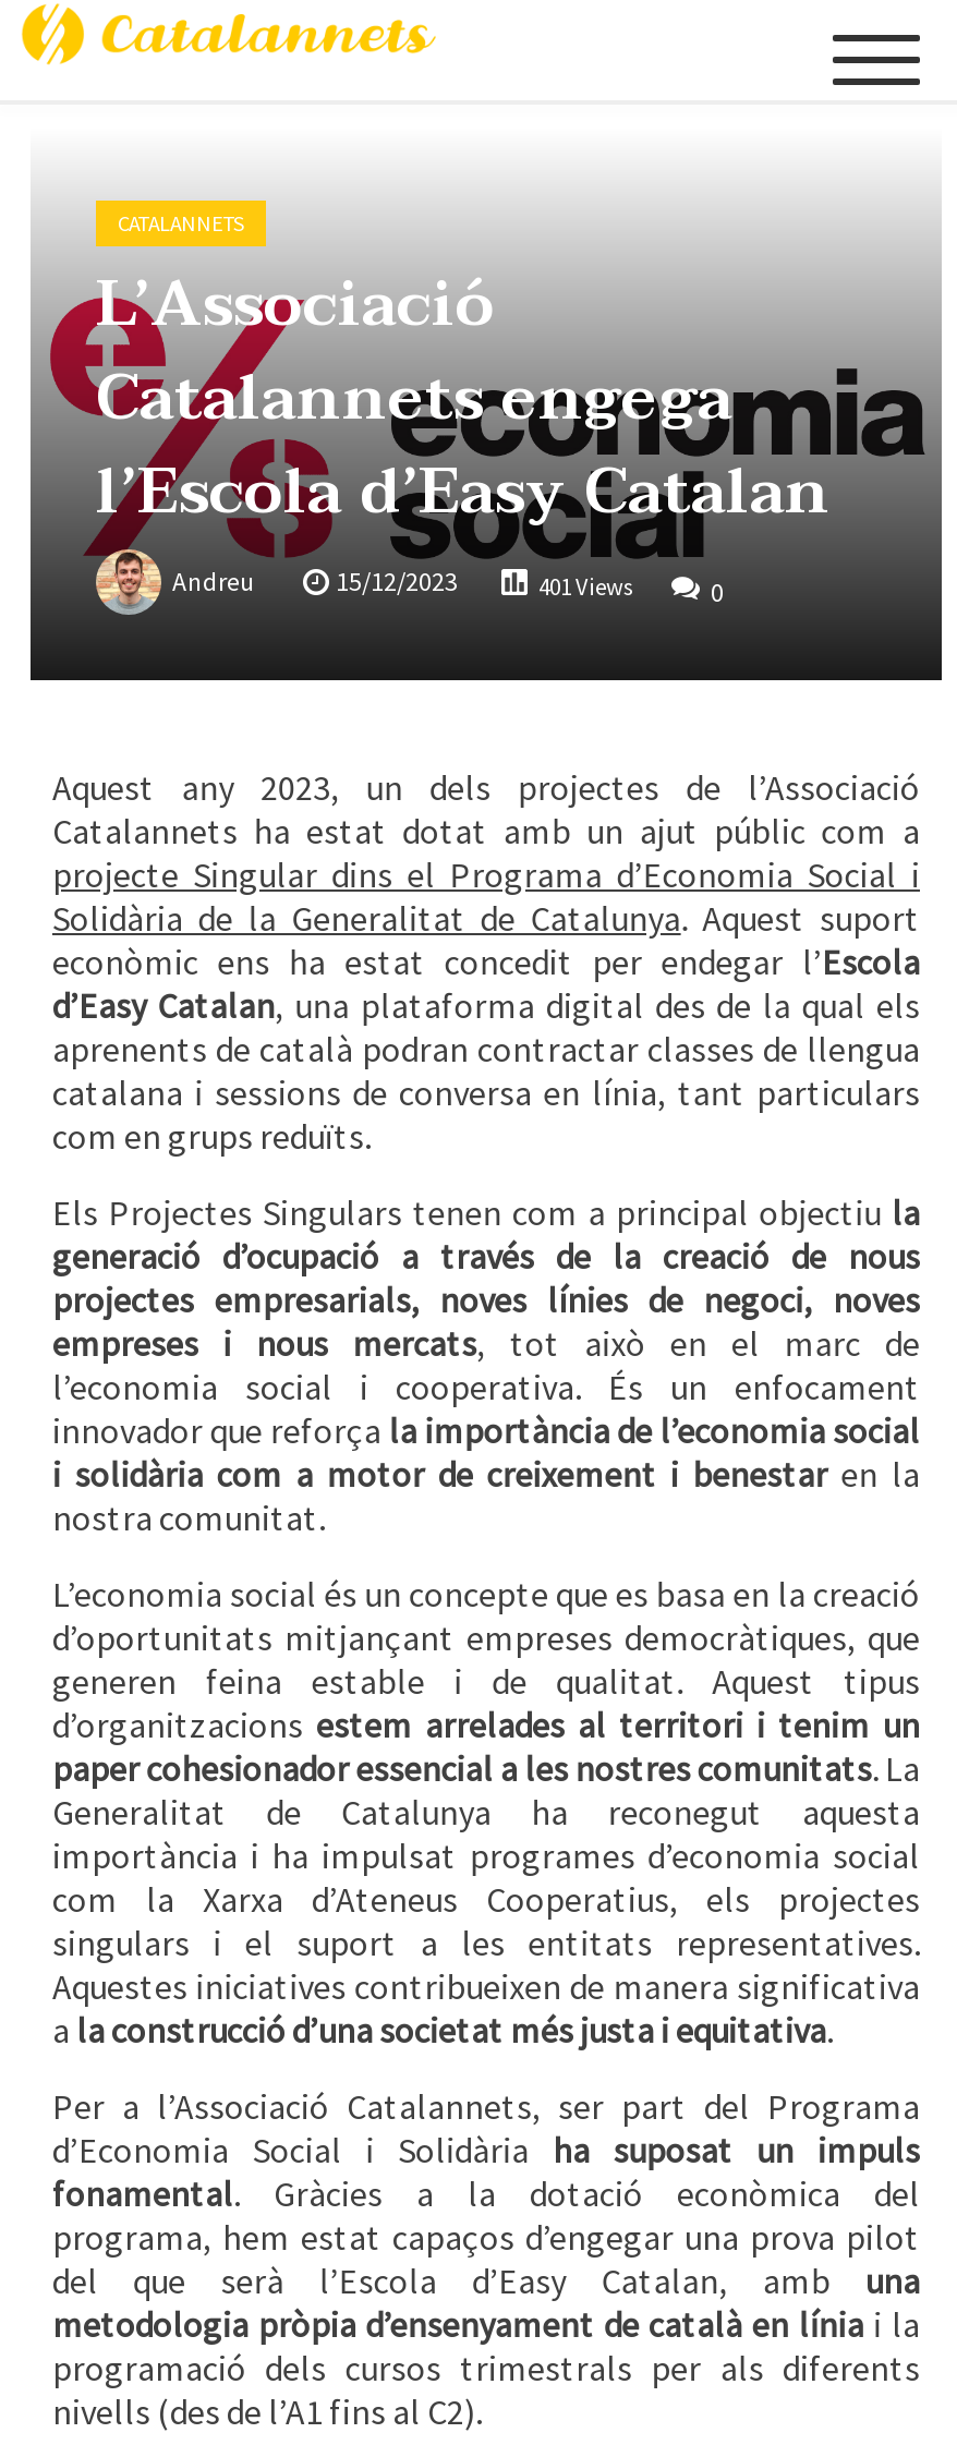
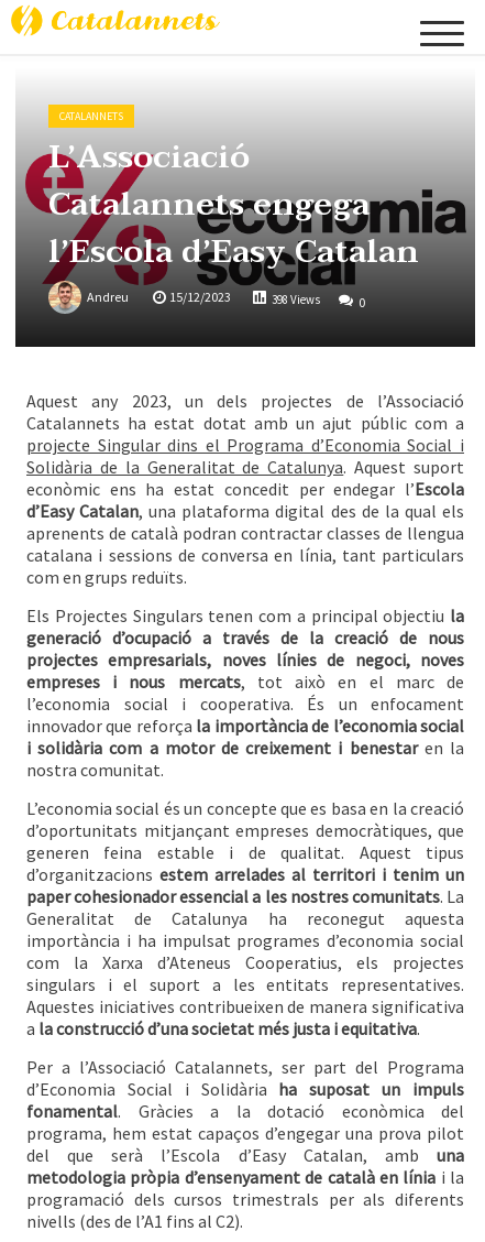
- 401 Views
+ 398 Views
